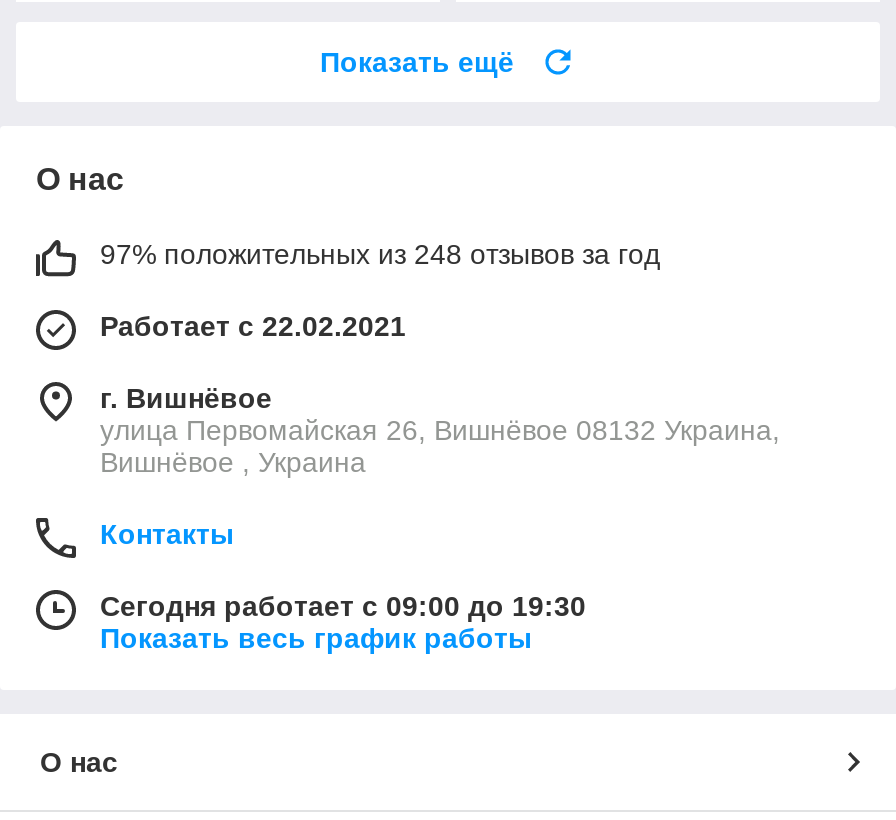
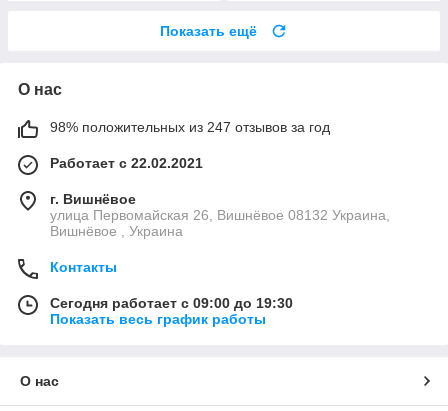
- 97% положительных из 248 отзывов за год
+ 98% положительных из 247 отзывов за год
